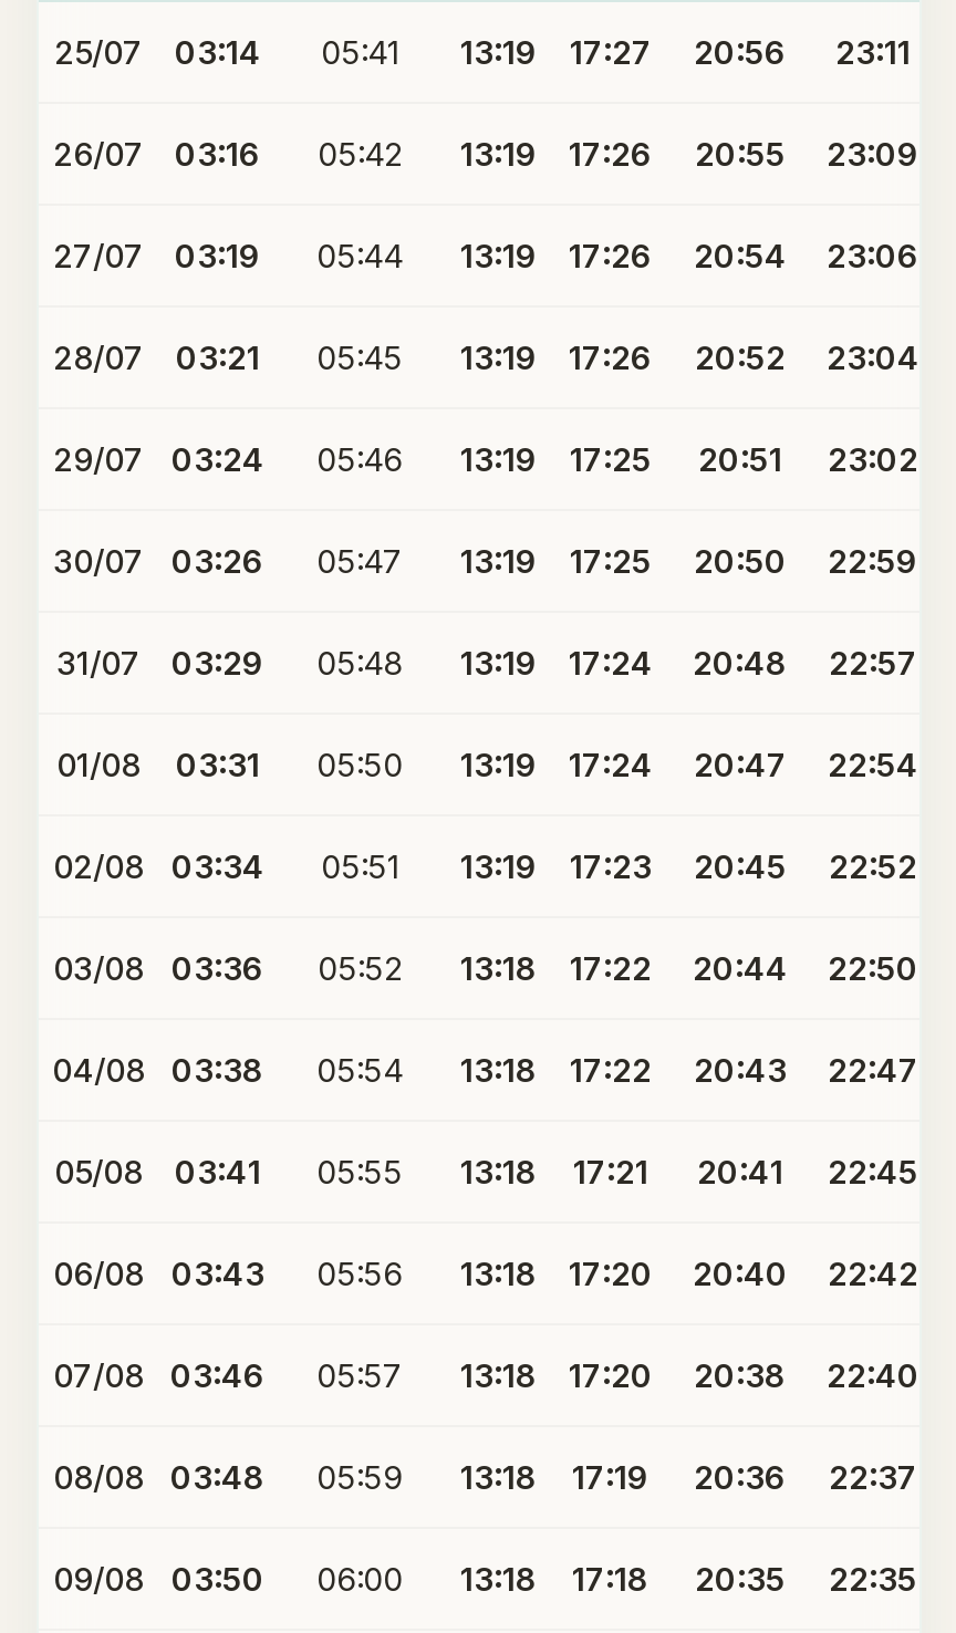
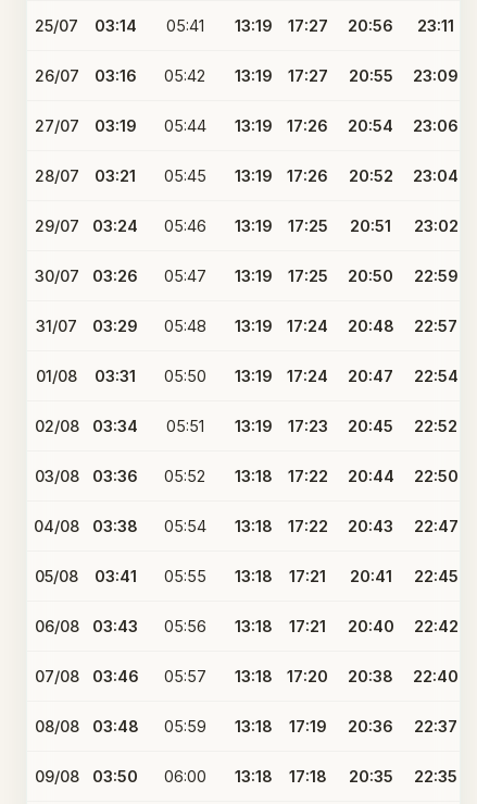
- 26/07 03:16 05:42 13:19 17:26 20:55 23:09
+ 26/07 03:16 05:42 13:19 17:27 20:55 23:09

- 06/08 03:43 05:56 13:18 17:20 20:40 22:42
+ 06/08 03:43 05:56 13:18 17:21 20:40 22:42
